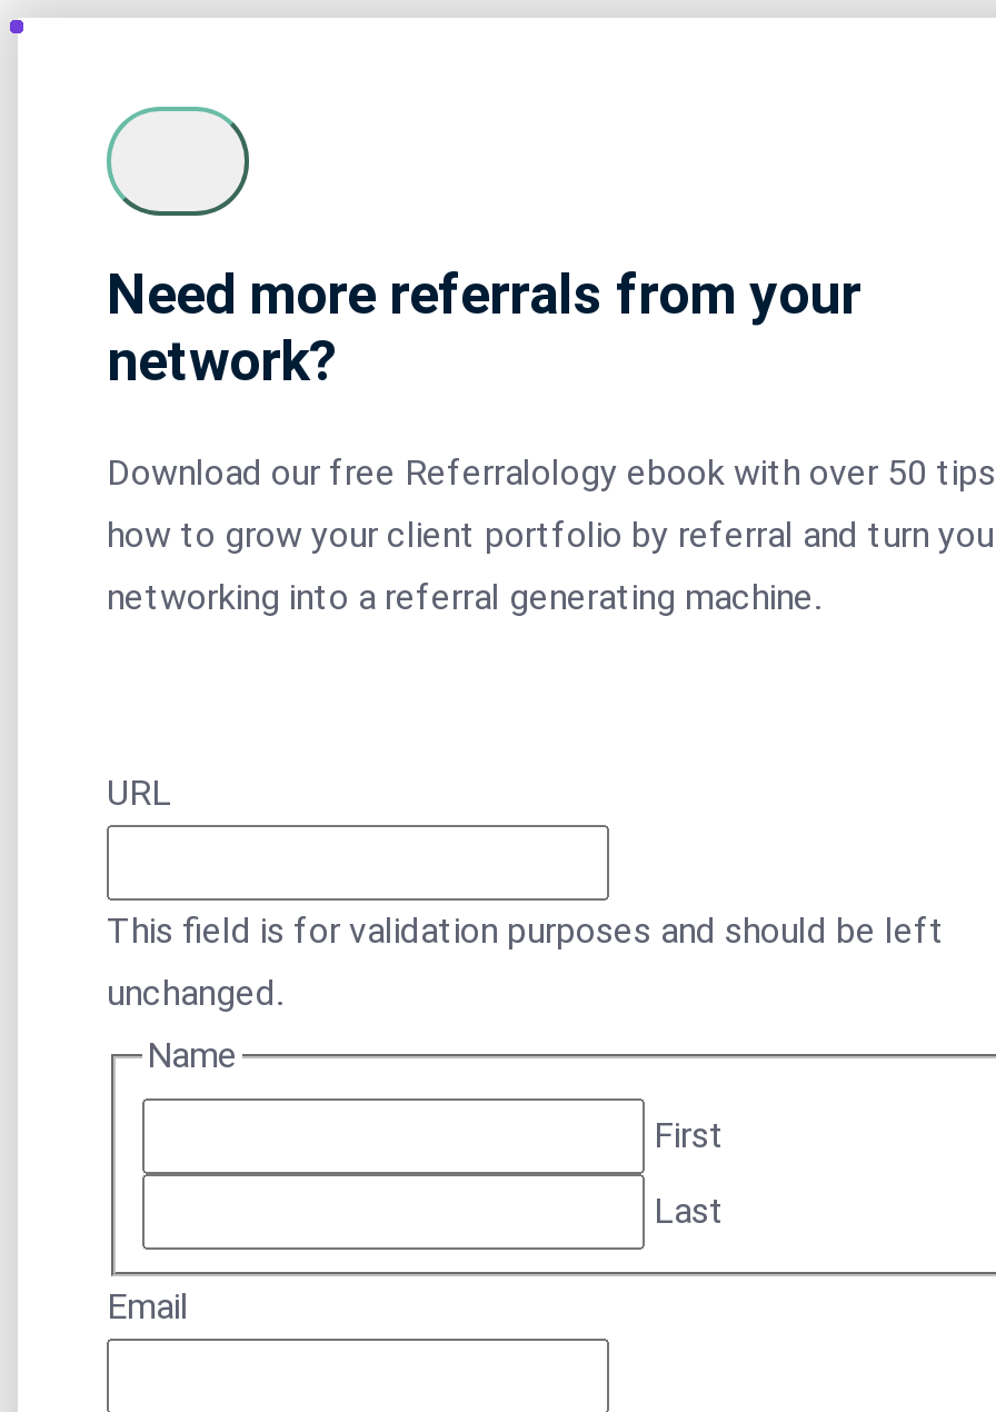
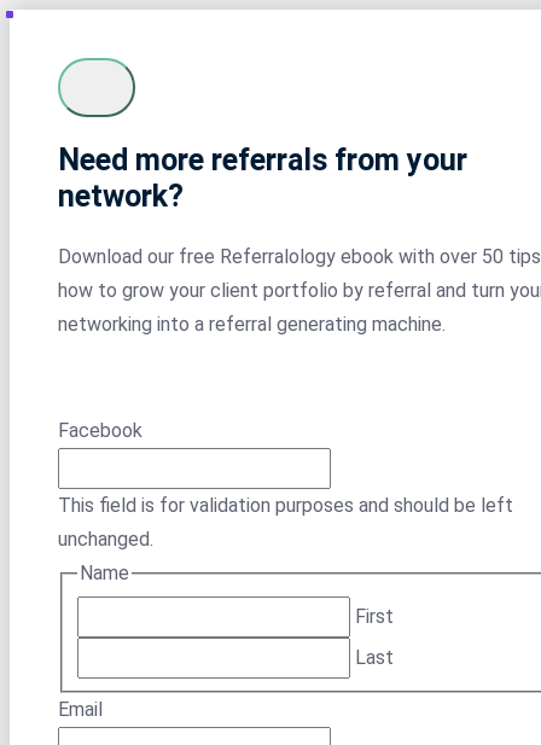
- URL
+ Facebook
